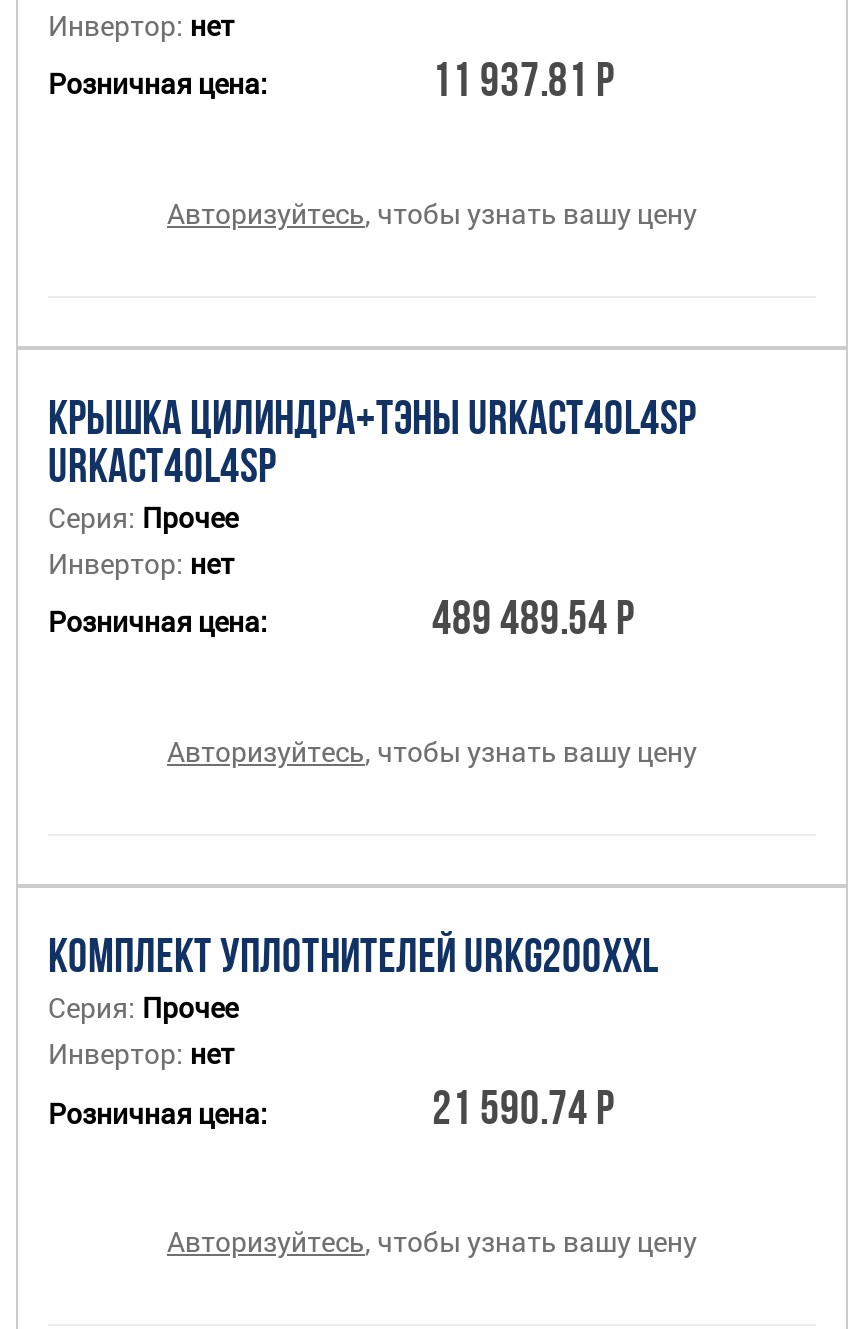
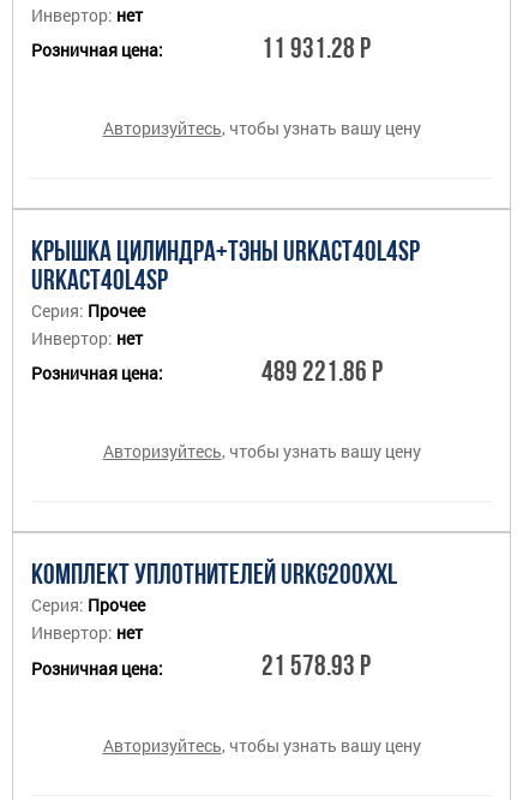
- 11 937.81 Р
+ 11 931.28 Р

- 489 489.54 Р
+ 489 221.86 Р

- 21 590.74 Р
+ 21 578.93 Р
